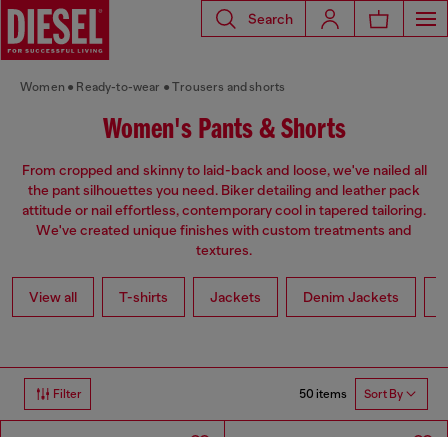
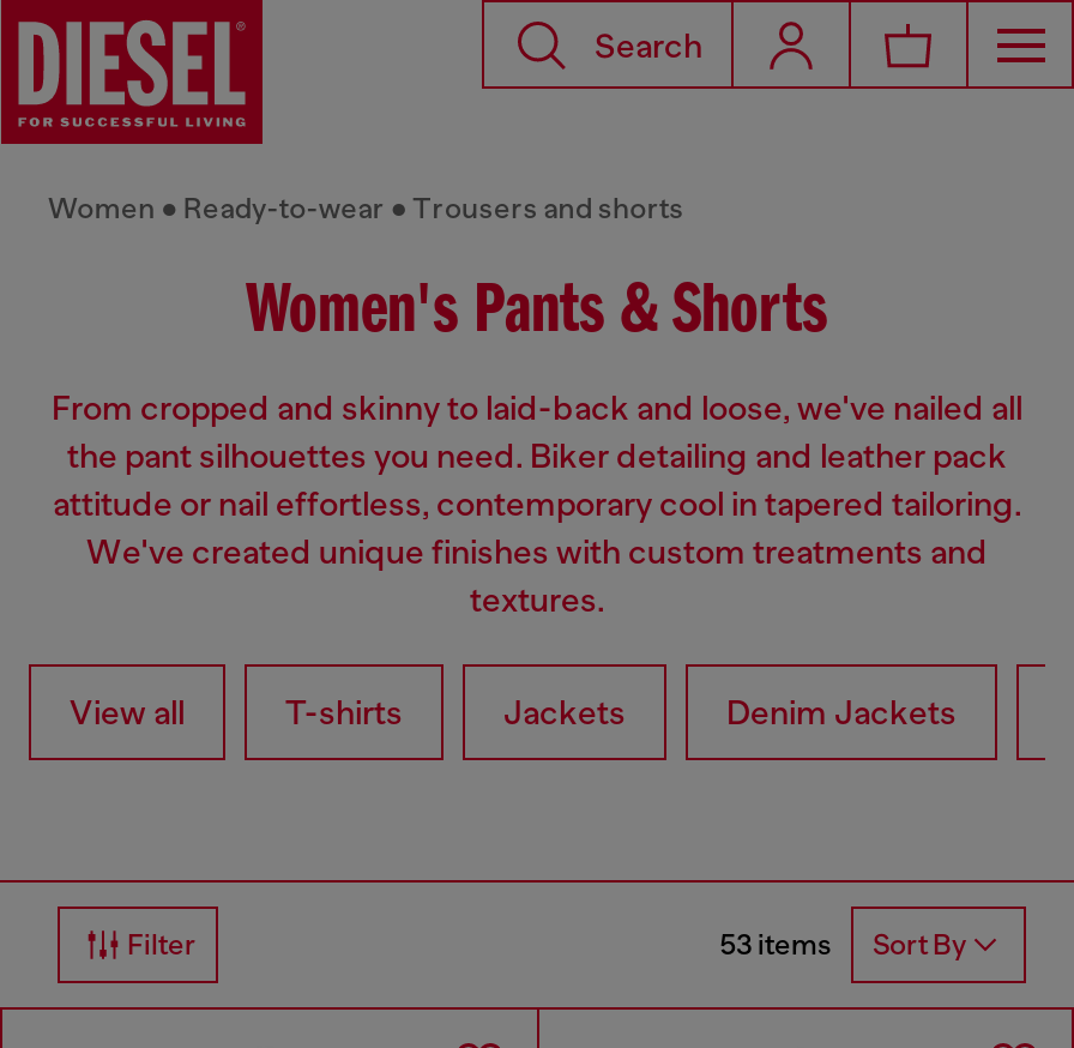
- 50 items Sort By
+ 53 items Sort By
